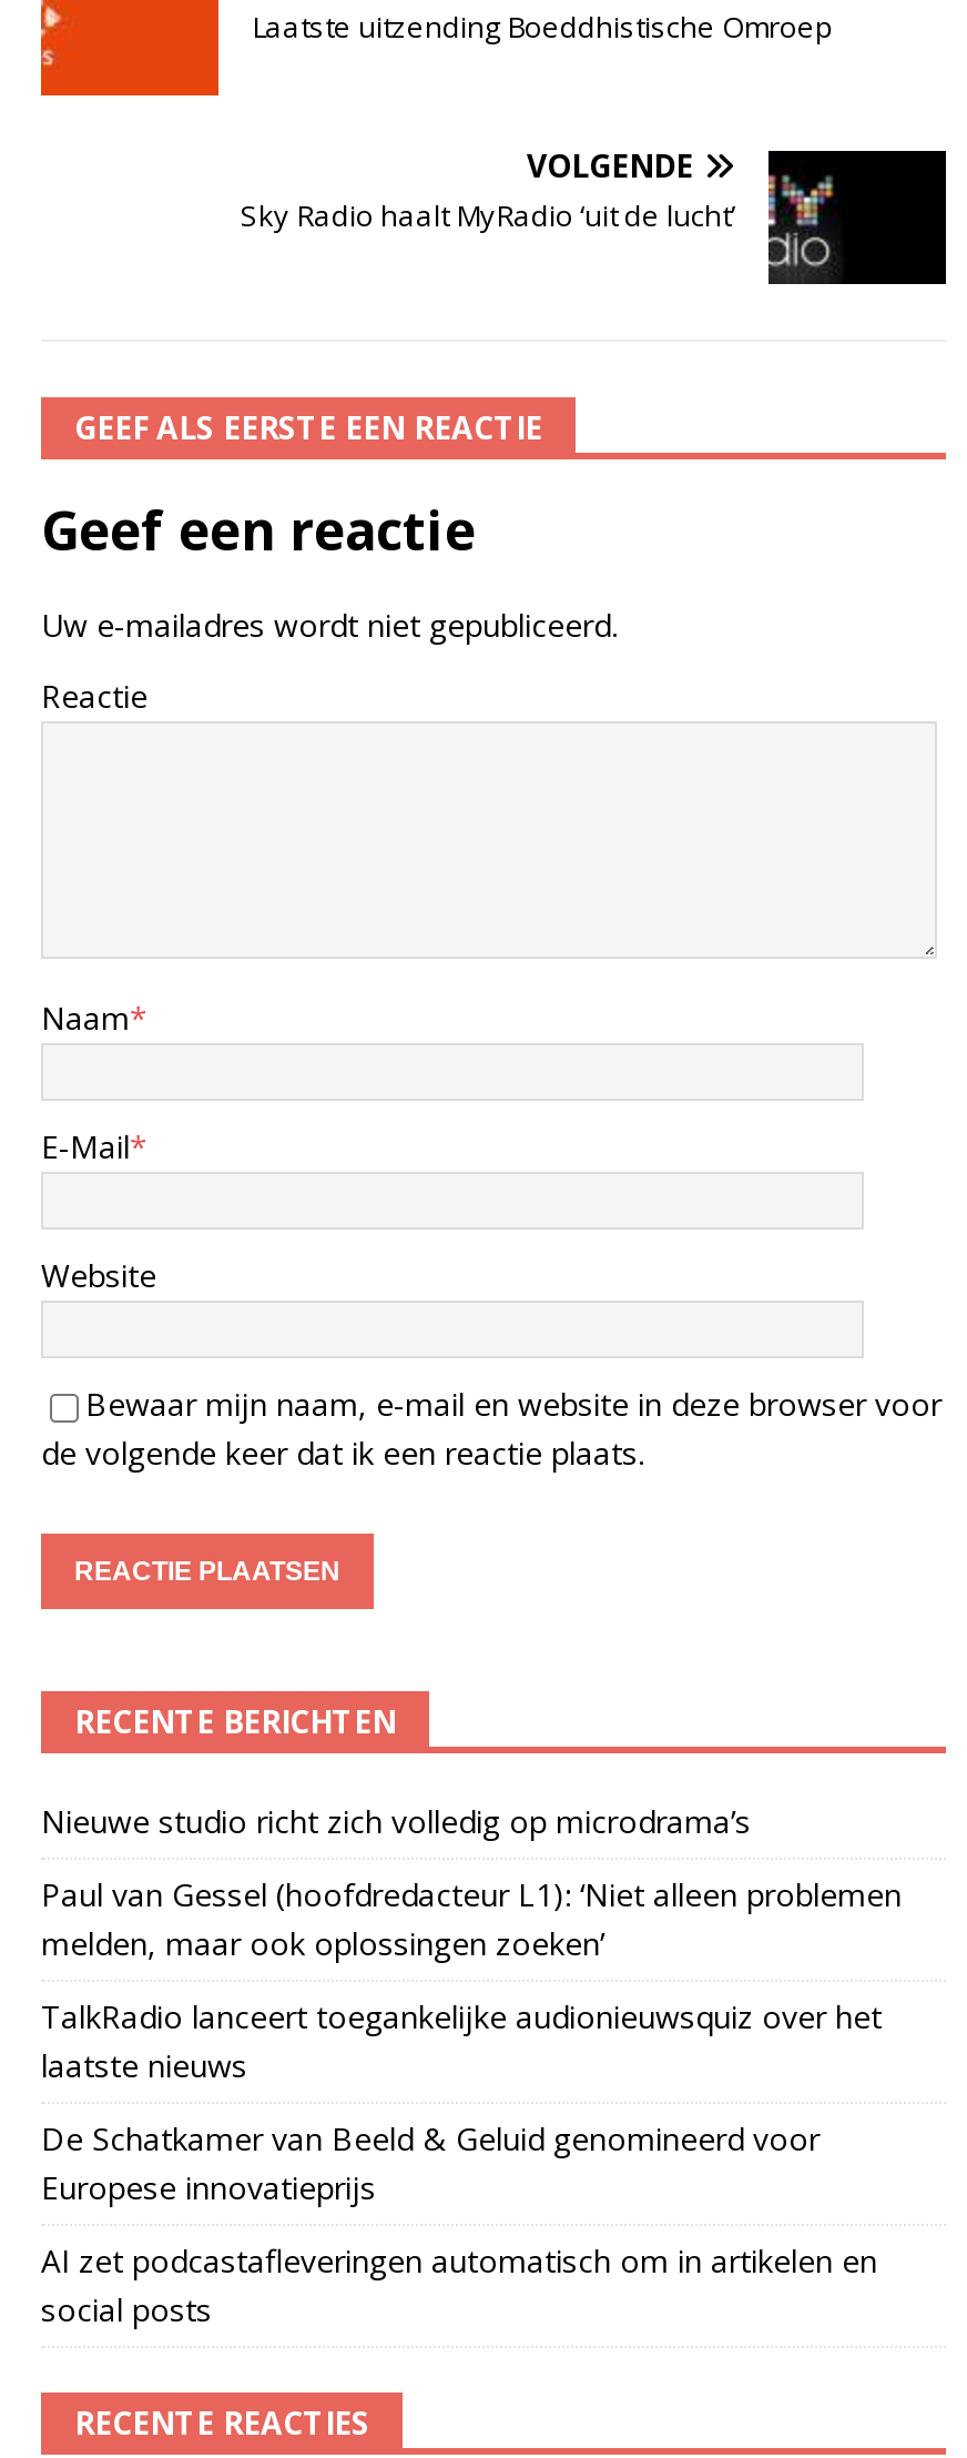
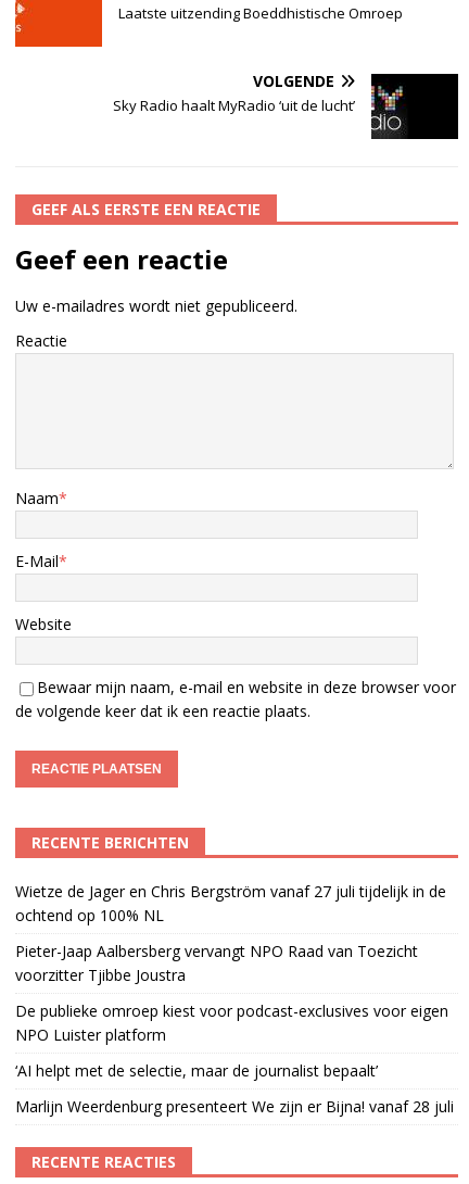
- Nieuwe studio richt zich volledig op microdrama’s
+ Wietze de Jager en Chris Bergström vanaf 27 juli tijdelijk in de
+ ochtend op 100% NL

- Paul van Gessel (hoofdredacteur L1): ‘Niet alleen problemen
- melden, maar ook oplossingen zoeken’
+ Pieter-Jaap Aalbersberg vervangt NPO Raad van Toezicht
+ voorzitter Tjibbe Joustra

- TalkRadio lanceert toegankelijke audionieuwsquiz over het
- laatste nieuws
+ De publieke omroep kiest voor podcast-exclusives voor eigen
+ NPO Luister platform

- De Schatkamer van Beeld & Geluid genomineerd voor
- Europese innovatieprijs
+ ‘AI helpt met de selectie, maar de journalist bepaalt’

- AI zet podcastafleveringen automatisch om in artikelen en
- social posts
+ Marlijn Weerdenburg presenteert We zijn er Bijna! vanaf 28 juli
